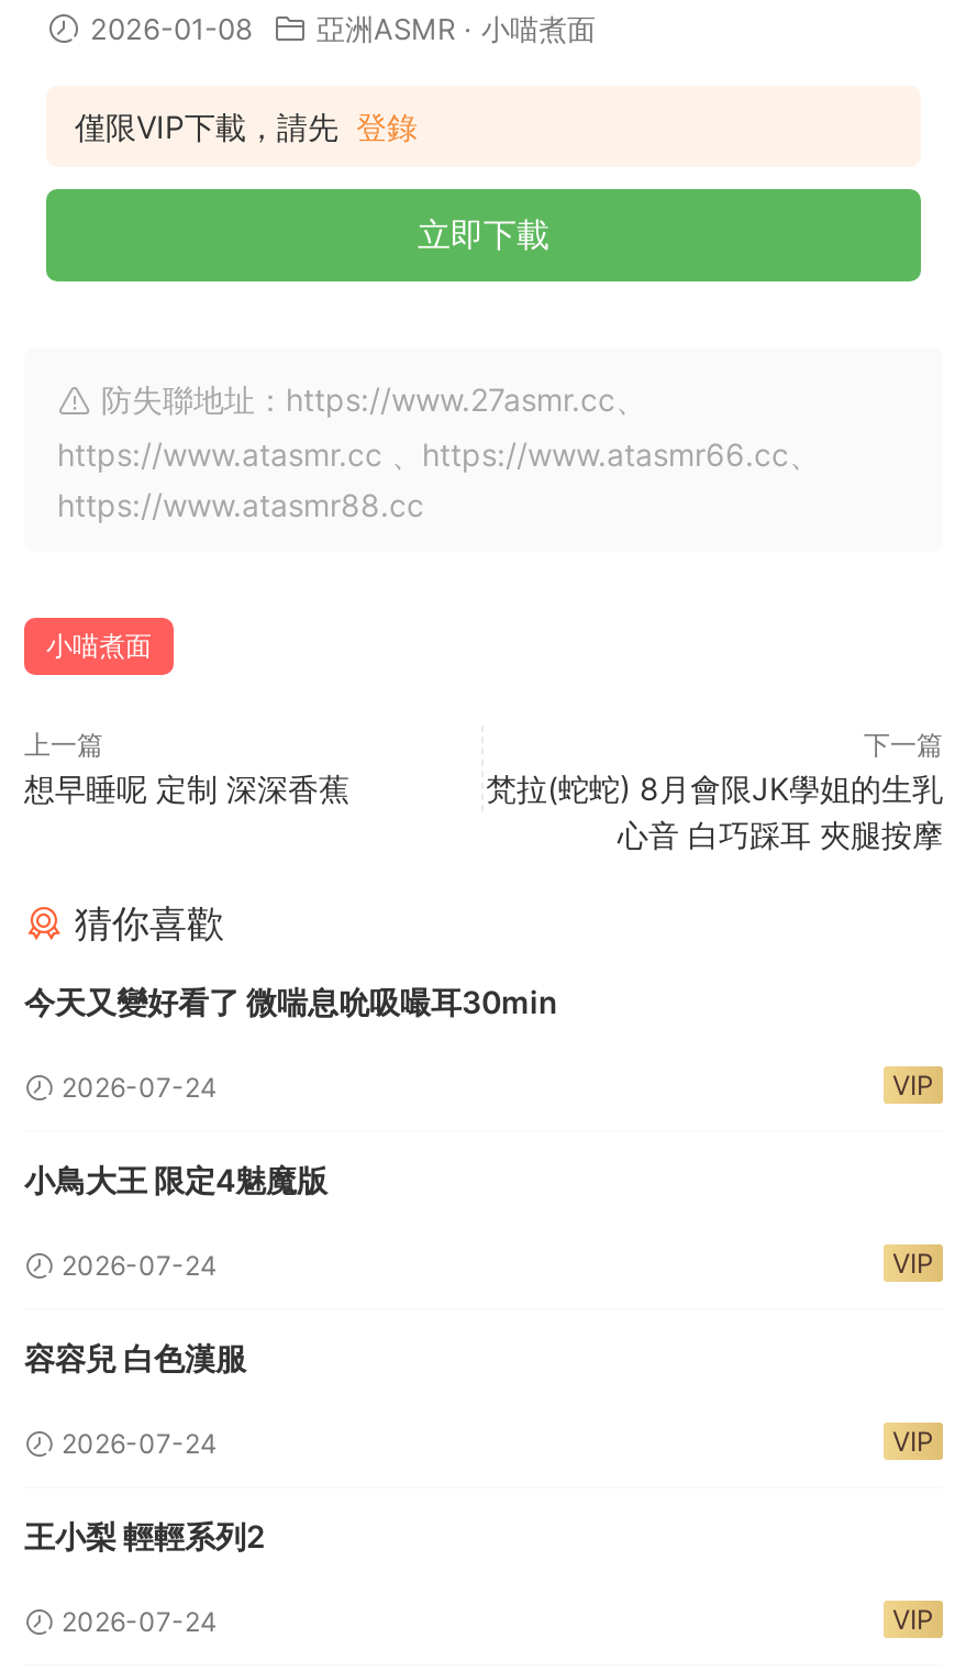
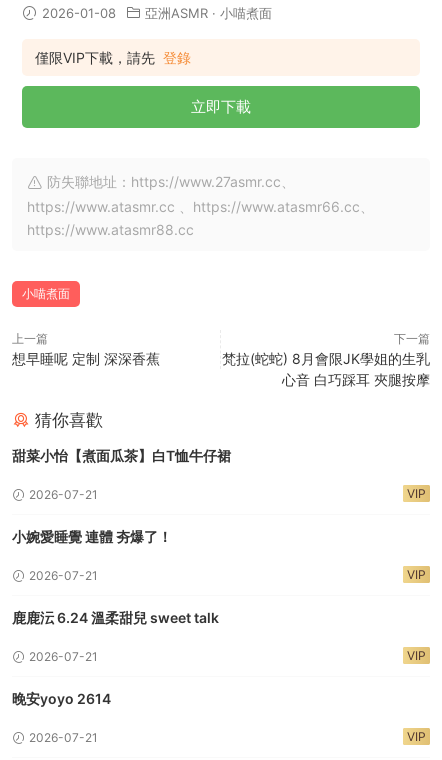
- 今天又變好看了 微喘息吮吸嘬耳30min
+ 甜菜小怡【煮面瓜茶】白T恤牛仔裙

- 2026-07-24
+ 2026-07-21

- 小鳥大王 限定4魅魔版
+ 小婉愛睡覺 連體 夯爆了！

- 2026-07-24
+ 2026-07-21

- 容容兒 白色漢服
+ 鹿鹿沄 6.24 溫柔甜兒 sweet talk

- 2026-07-24
+ 2026-07-21

- 王小梨 輕輕系列2
+ 晚安yoyo 2614

- 2026-07-24
+ 2026-07-21
